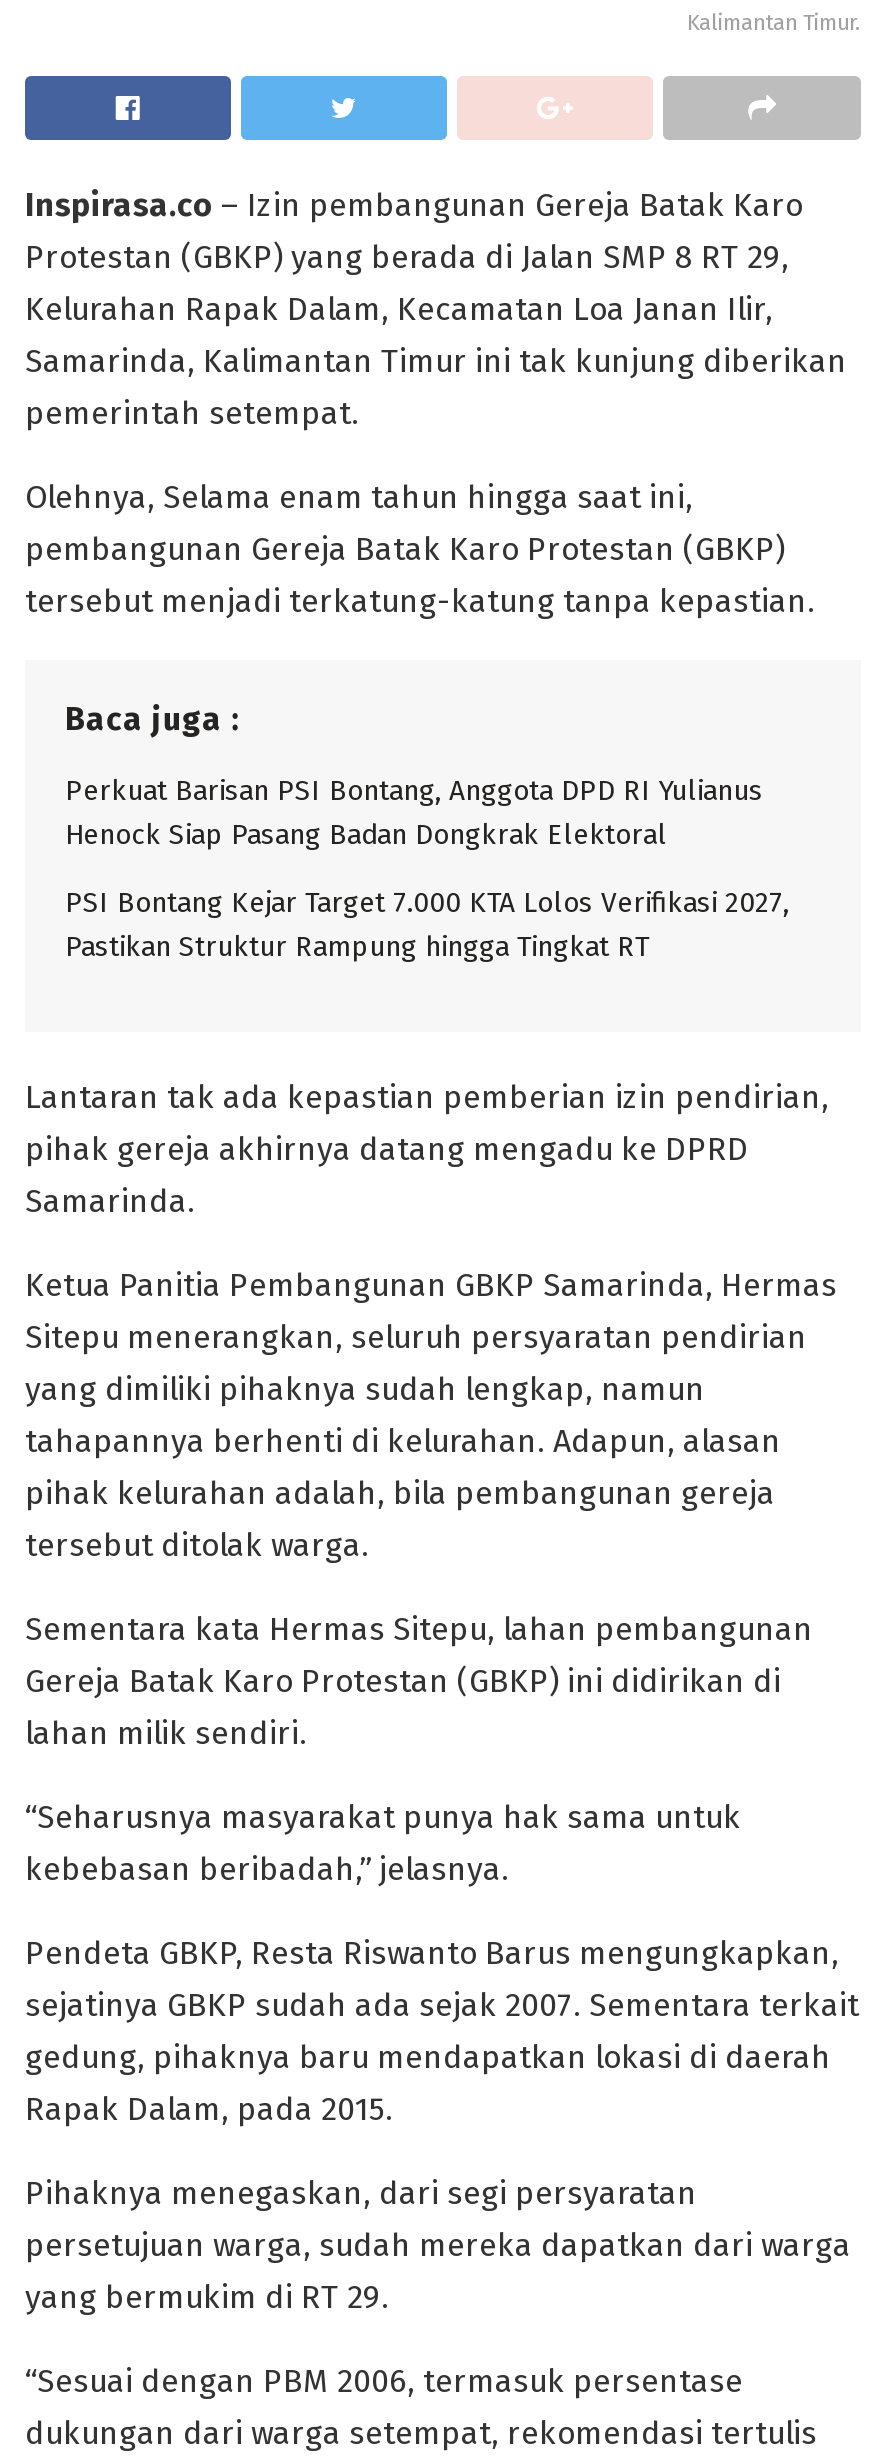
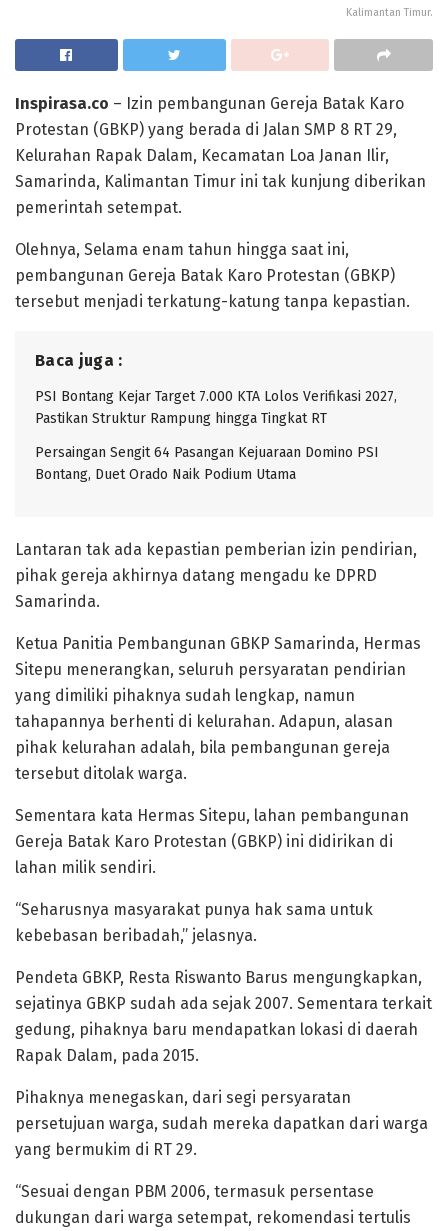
- Perkuat Barisan PSI Bontang, Anggota DPD RI Yulianus
- Henock Siap Pasang Badan Dongkrak Elektoral

moved up: PSI Bontang Kejar Target 7.000 KTA Lolos Verifikasi 2027, | Pastikan Struktur Rampung hingga Tingkat RT

+ Persaingan Sengit 64 Pasangan Kejuaraan Domino PSI
+ Bontang, Duet Orado Naik Podium Utama
